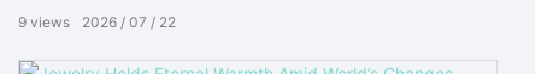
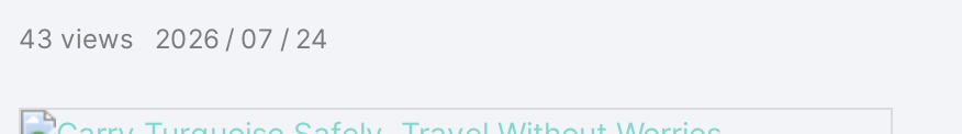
- 22
- 9 views
+ 24
+ 43 views
